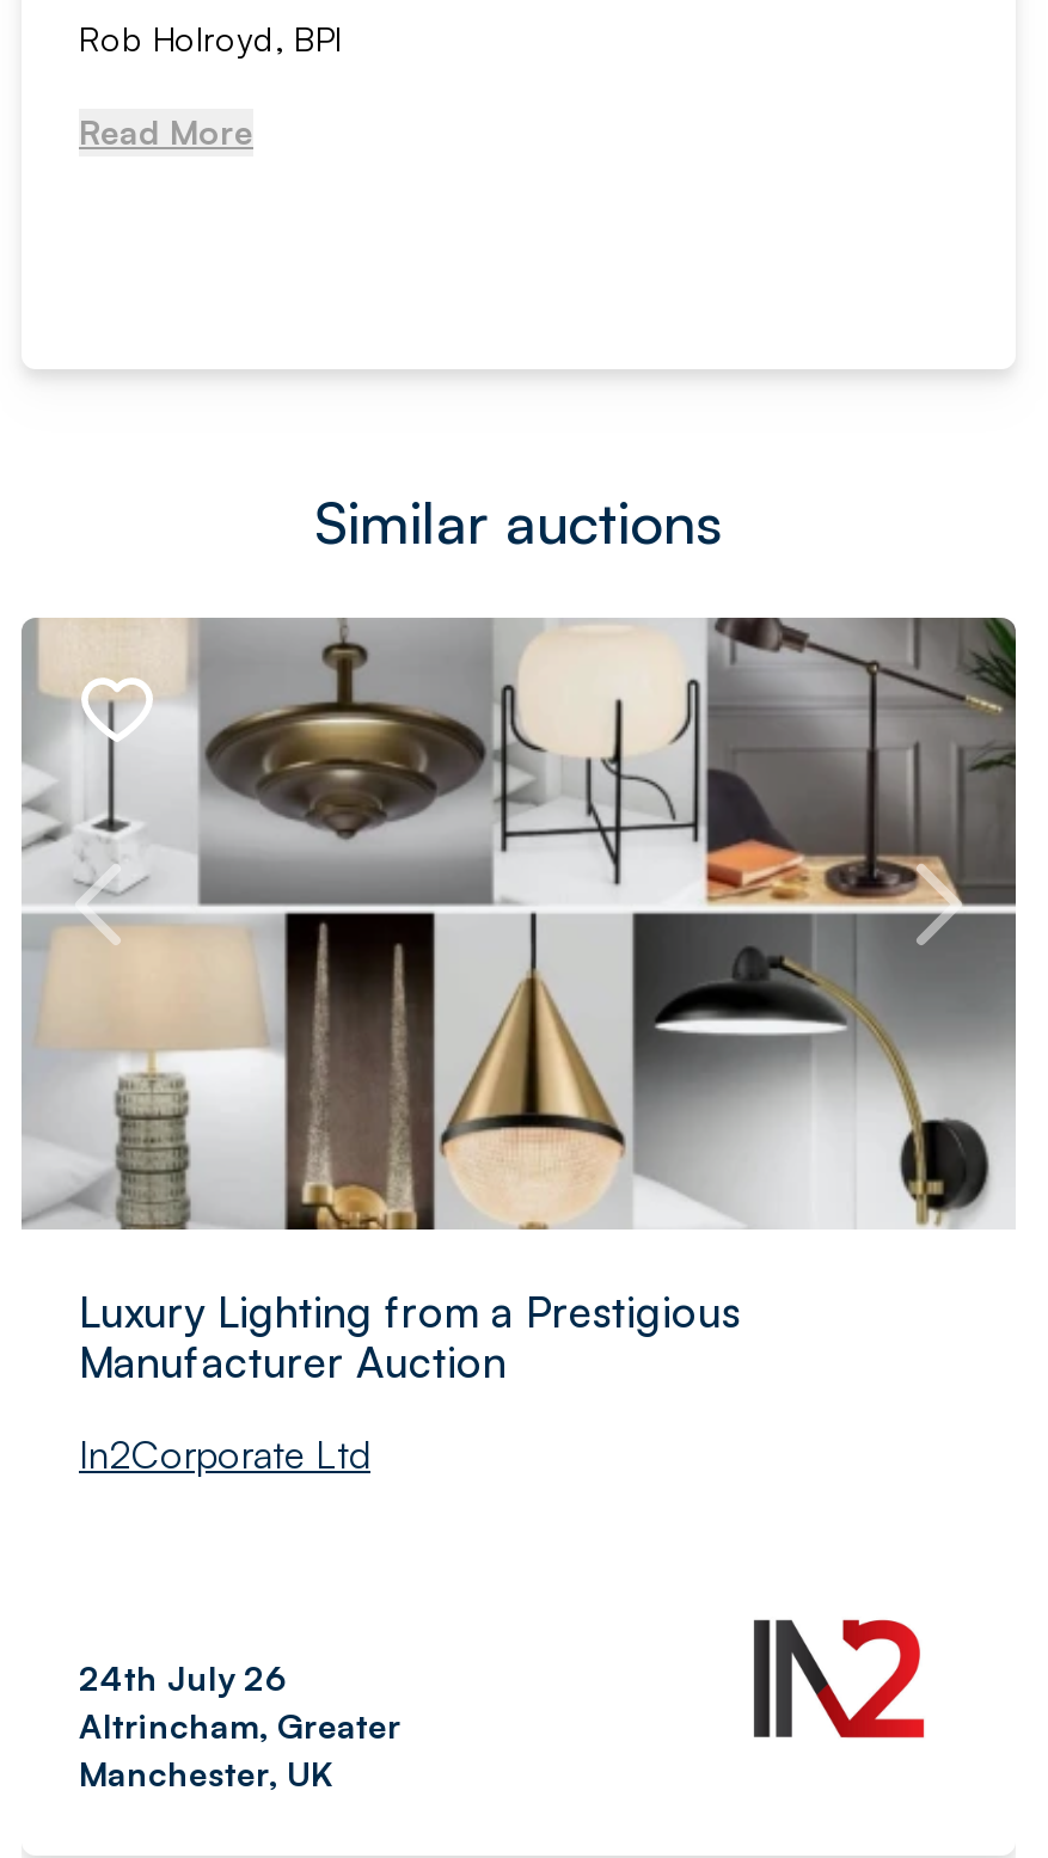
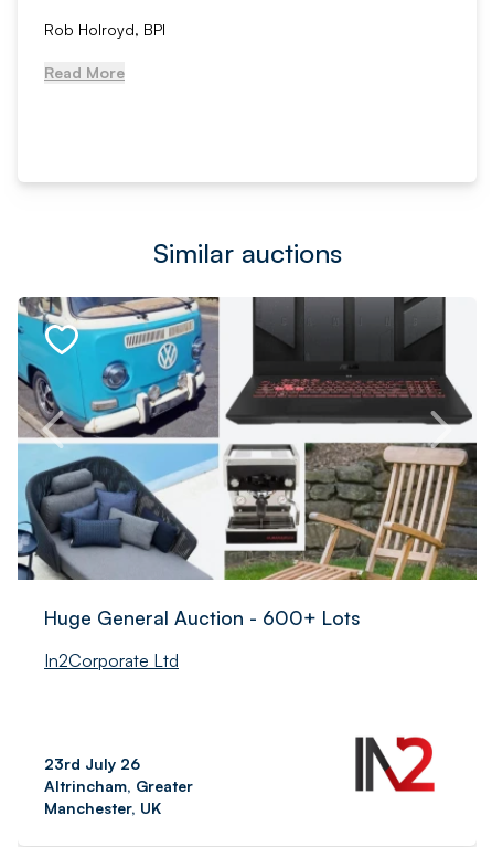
- [image]
- Luxury Lighting from a Prestigious
- Manufacturer Auction
+ [image]
+ Huge General Auction - 600+ Lots

- 24th July 26
+ 23rd July 26
